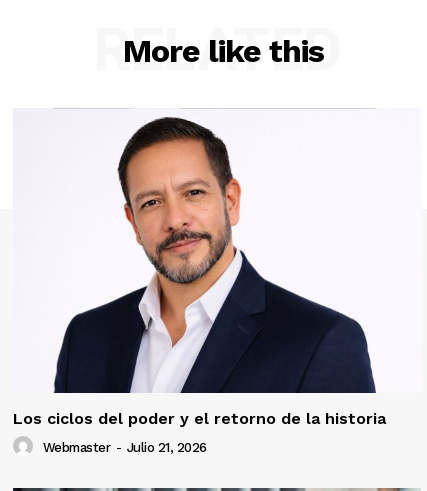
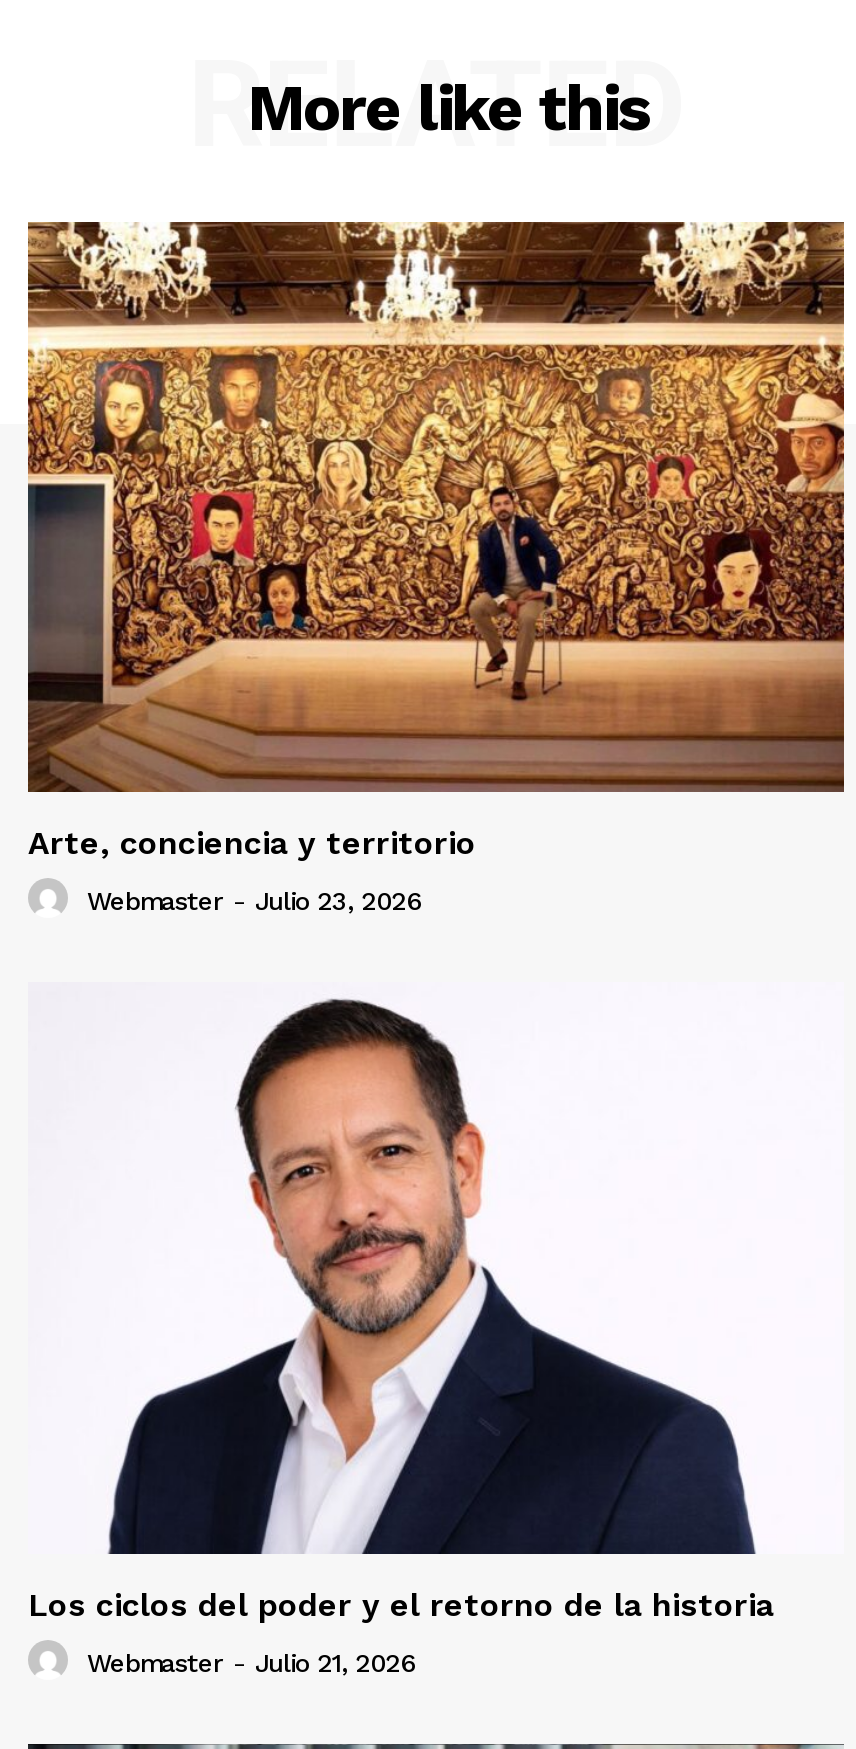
+ [image]
+ Arte, conciencia y territorio
+ Webmaster - Julio 23, 2026
